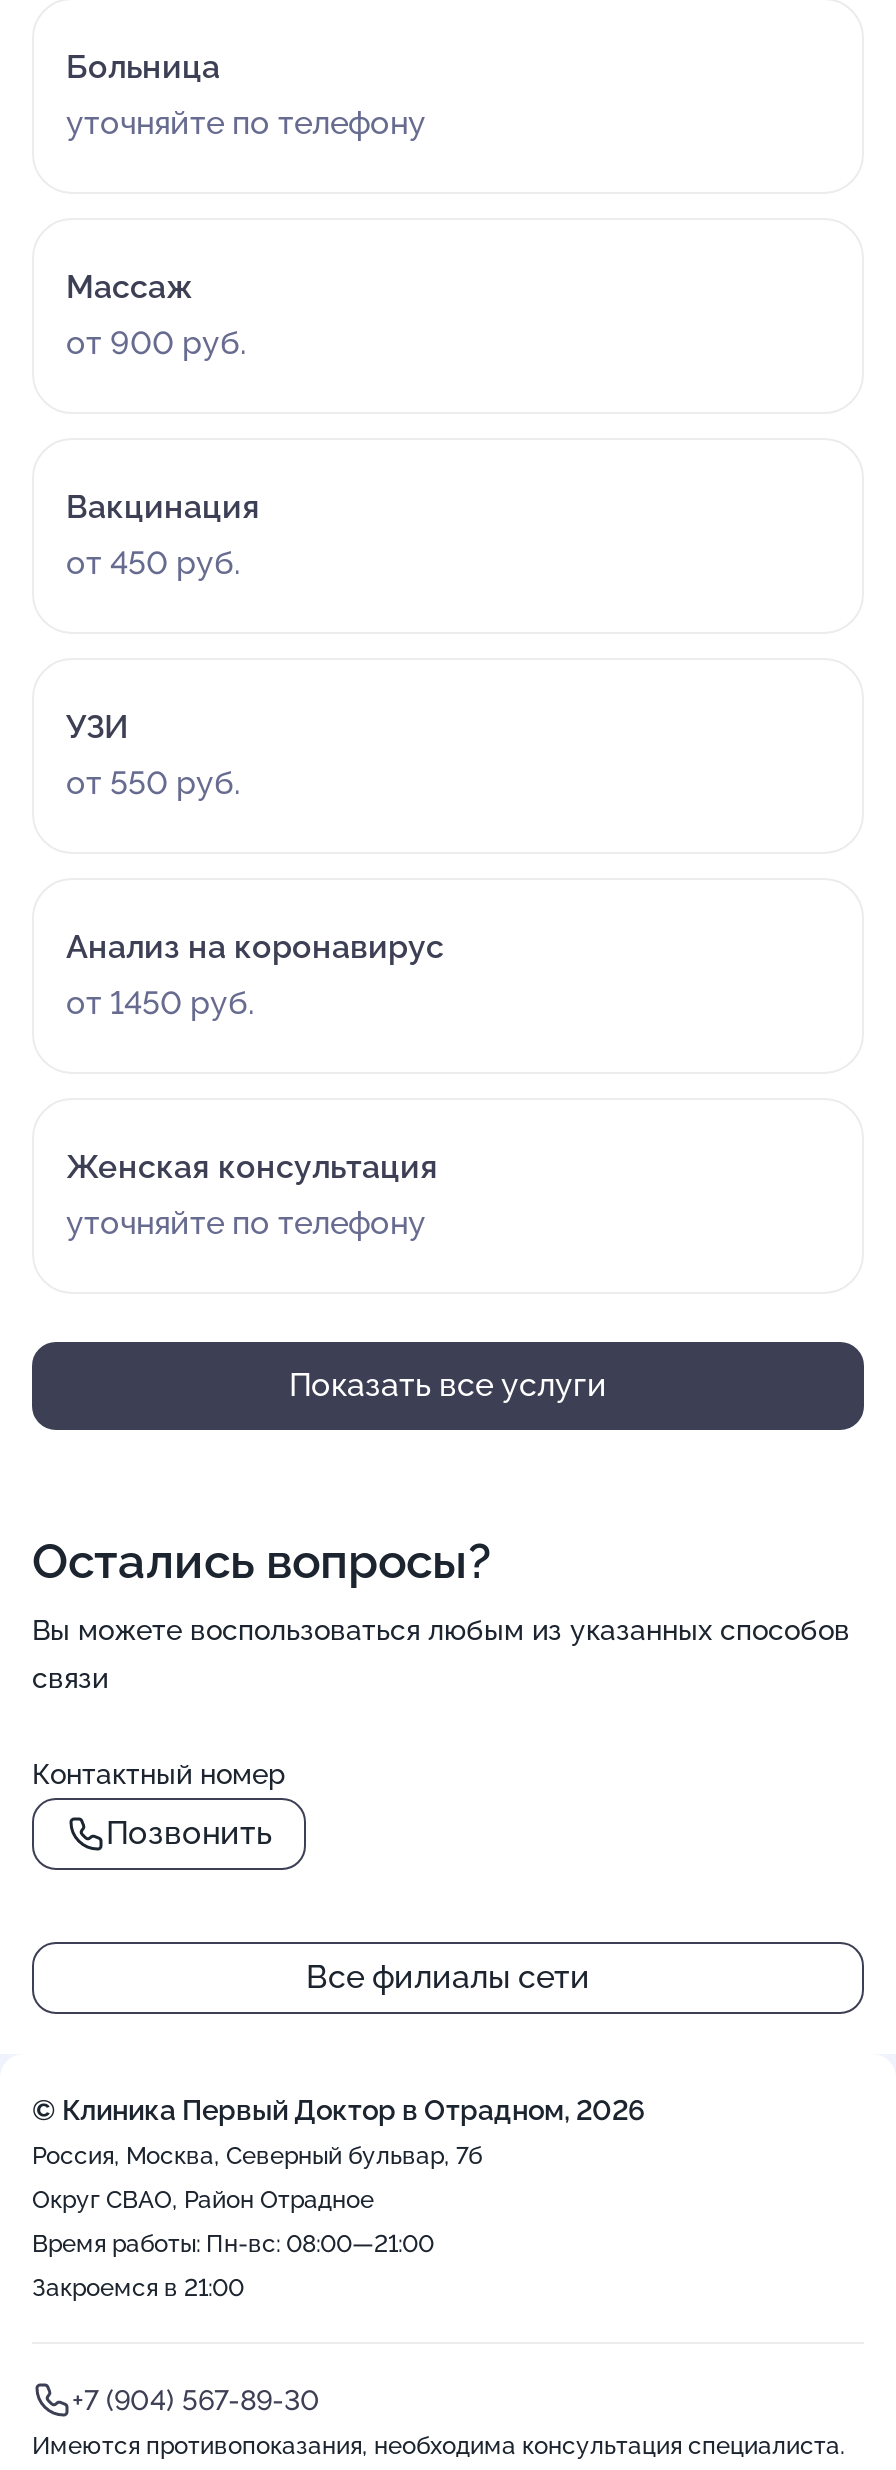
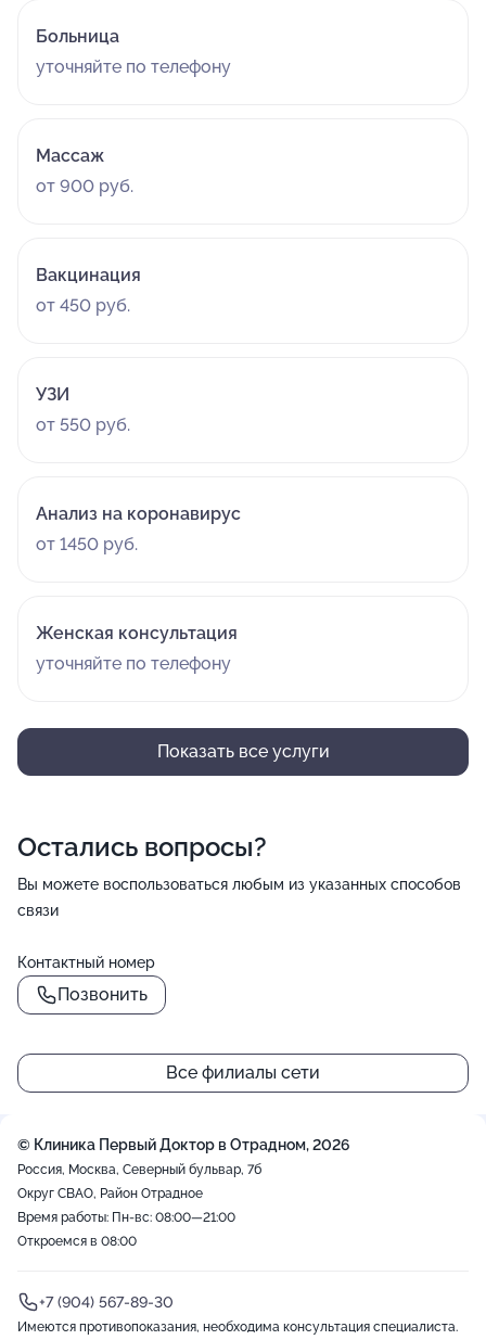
- Закроемся в 21:00
+ Откроемся в 08:00
